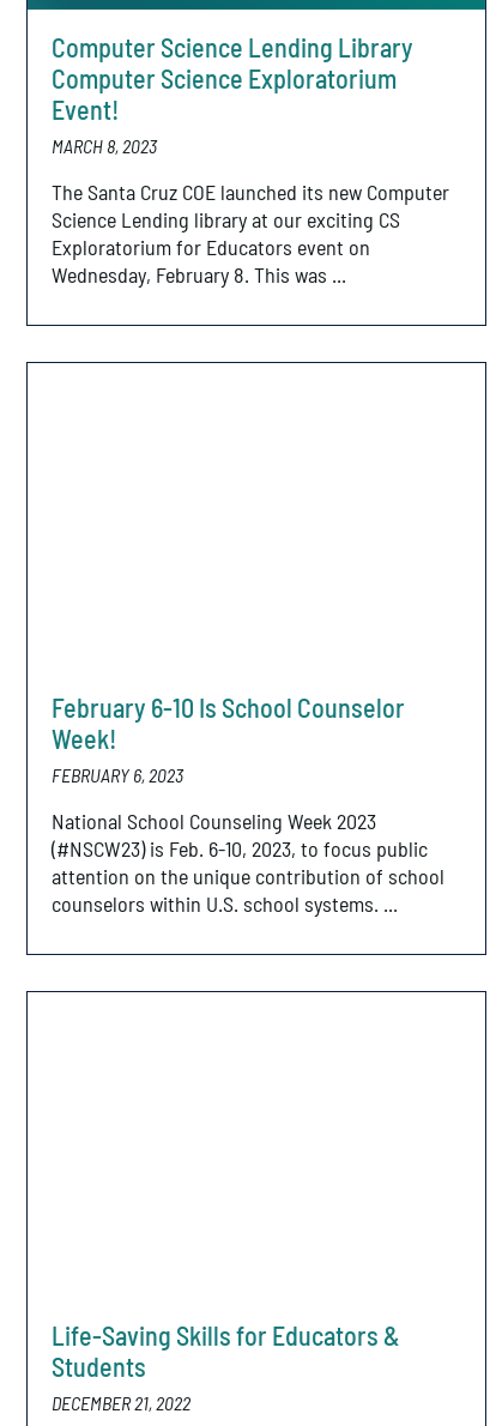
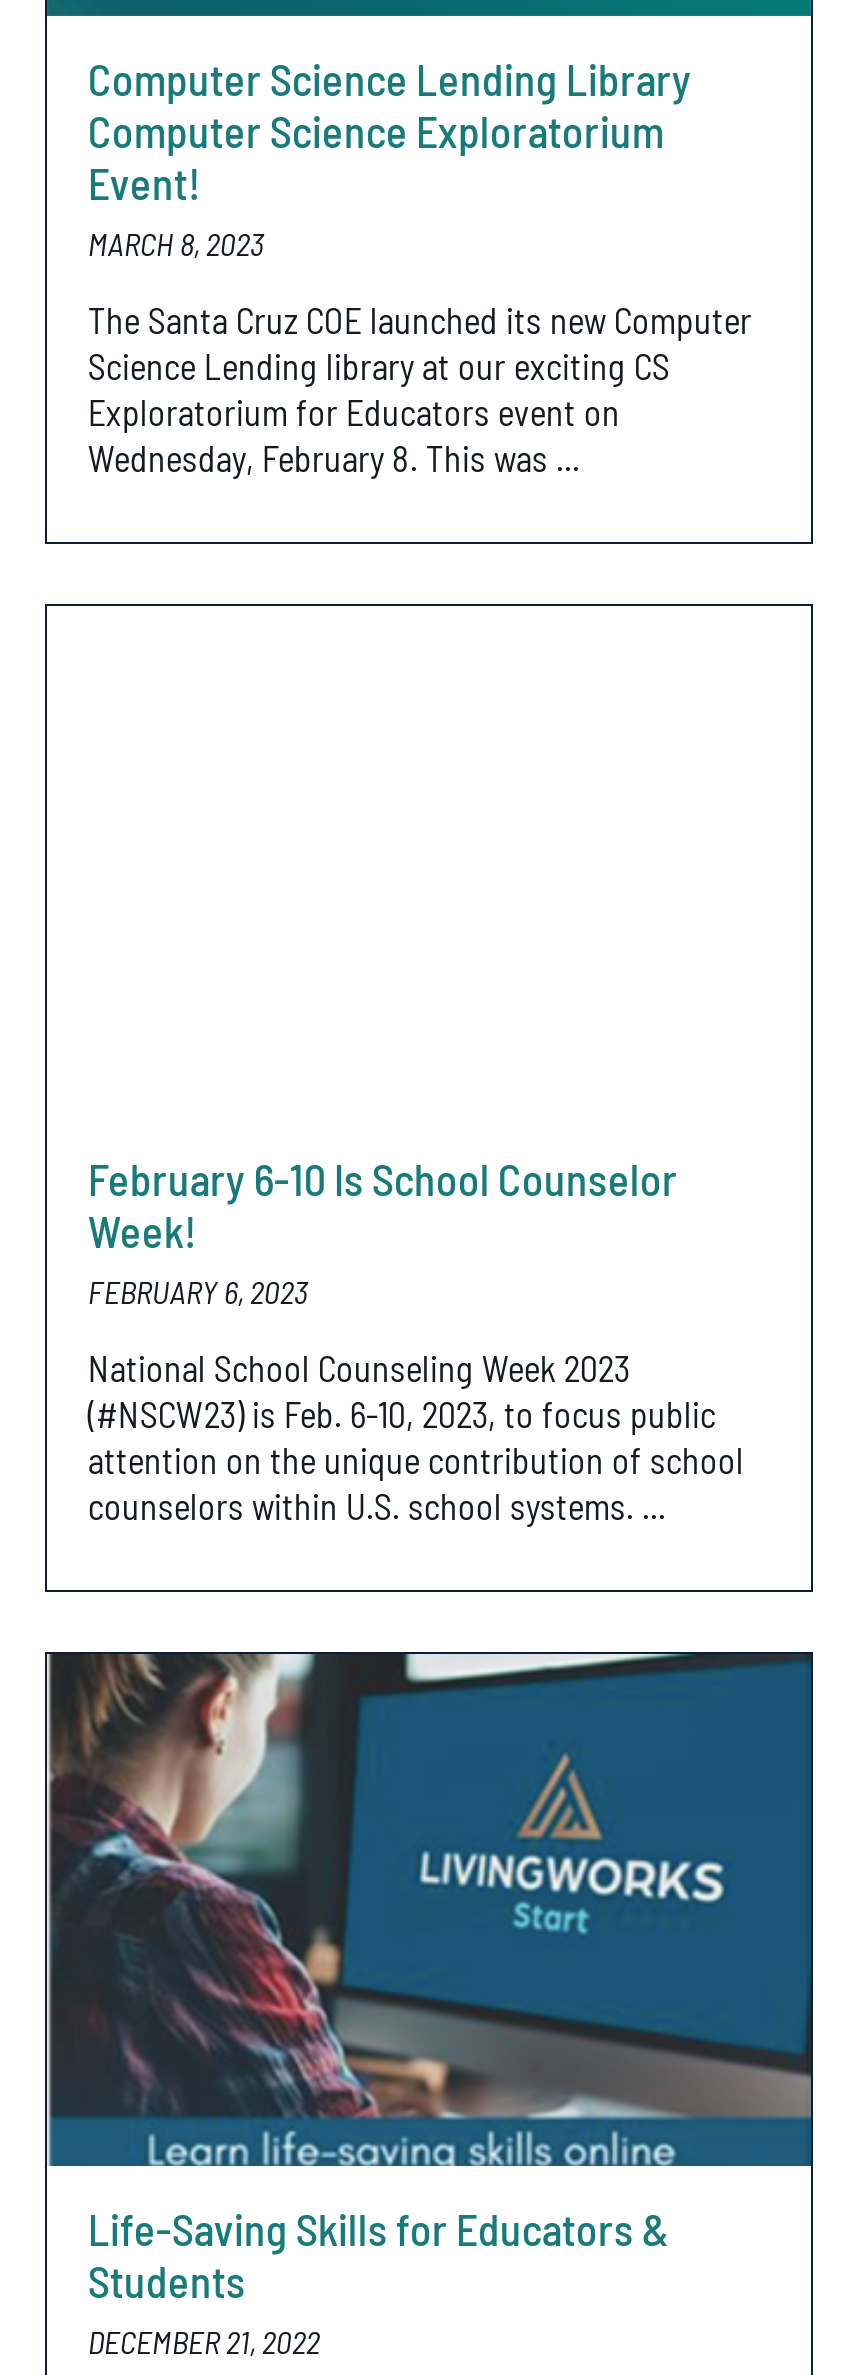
+ [image]
